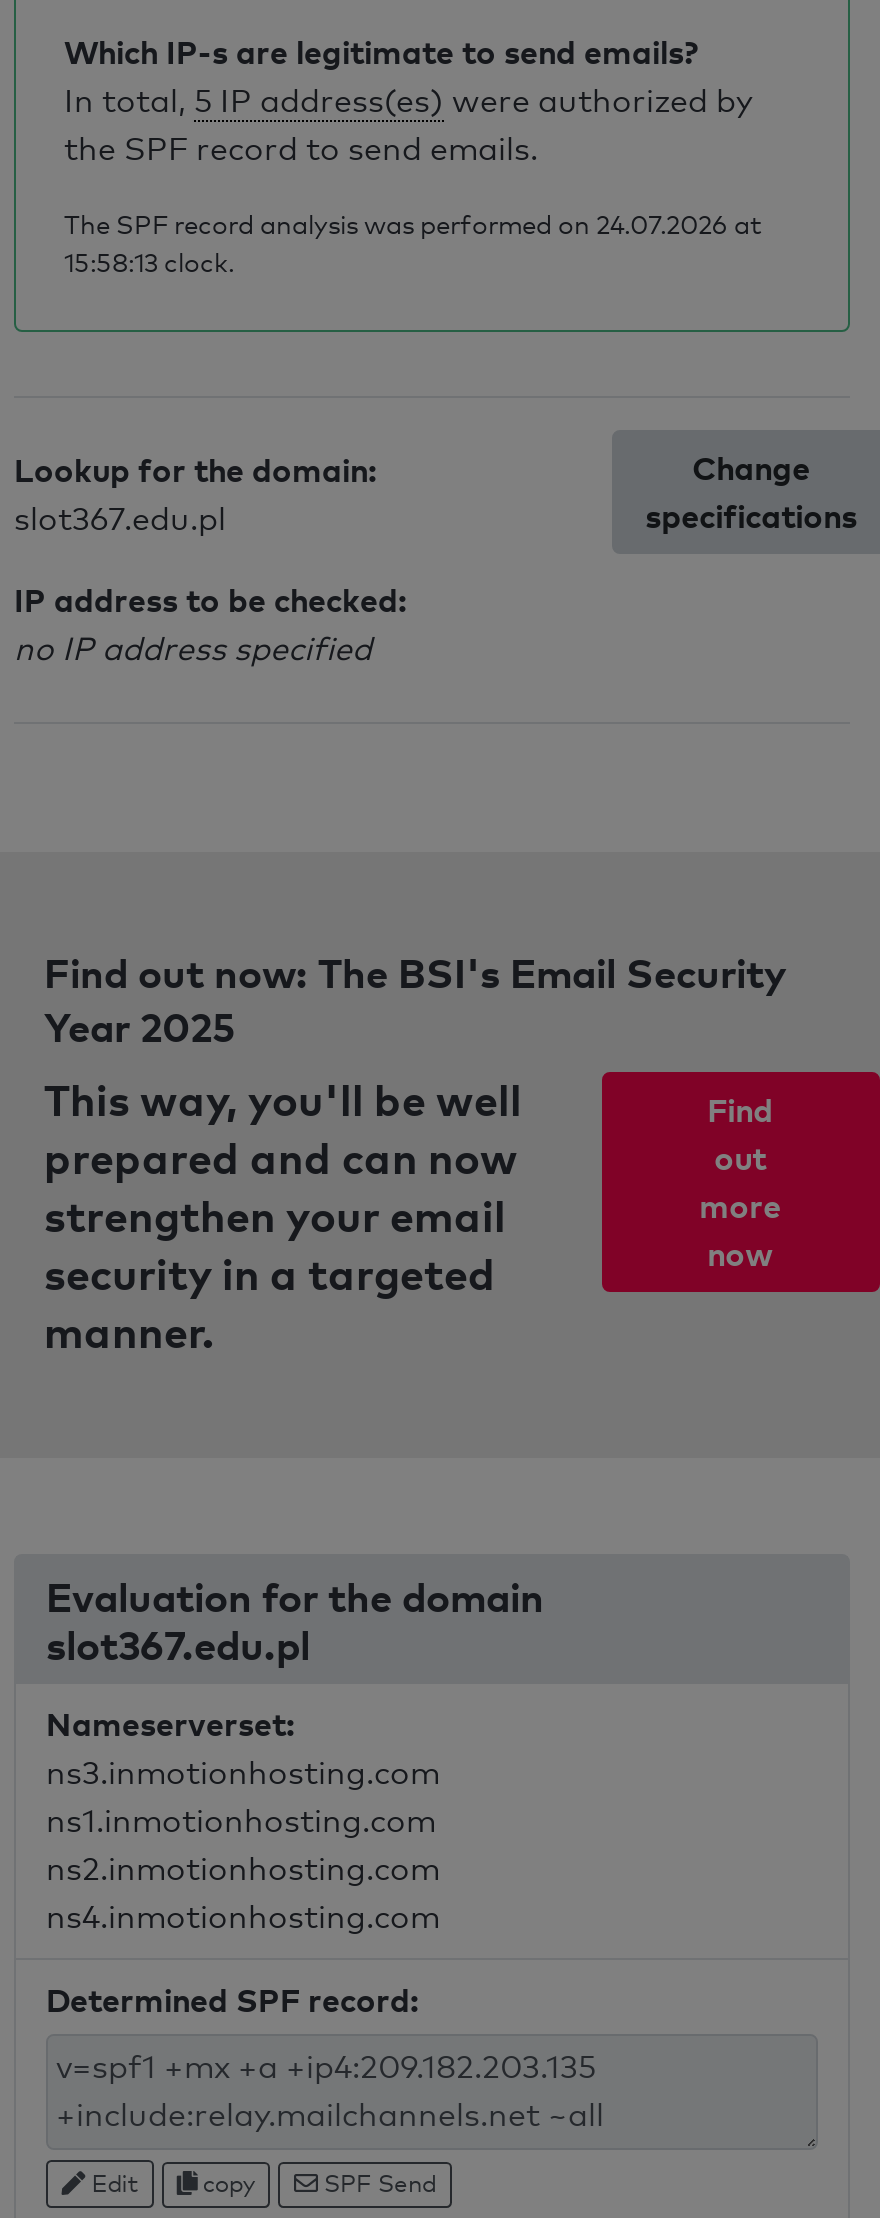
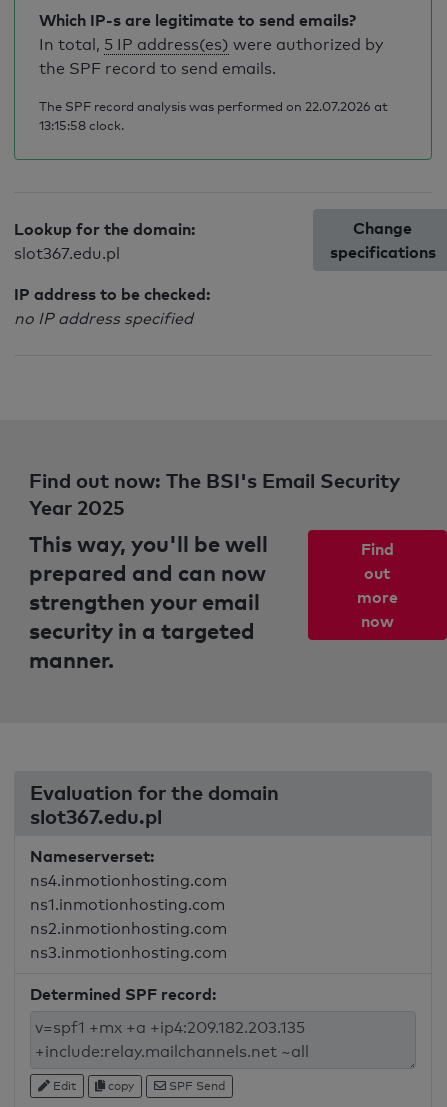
- The SPF record analysis was performed on 24.07.2026 at
+ The SPF record analysis was performed on 22.07.2026 at

- 15:58:13 clock.
+ 13:15:58 clock.

moved down: ns3.inmotionhosting.com

moved up: ns4.inmotionhosting.com
